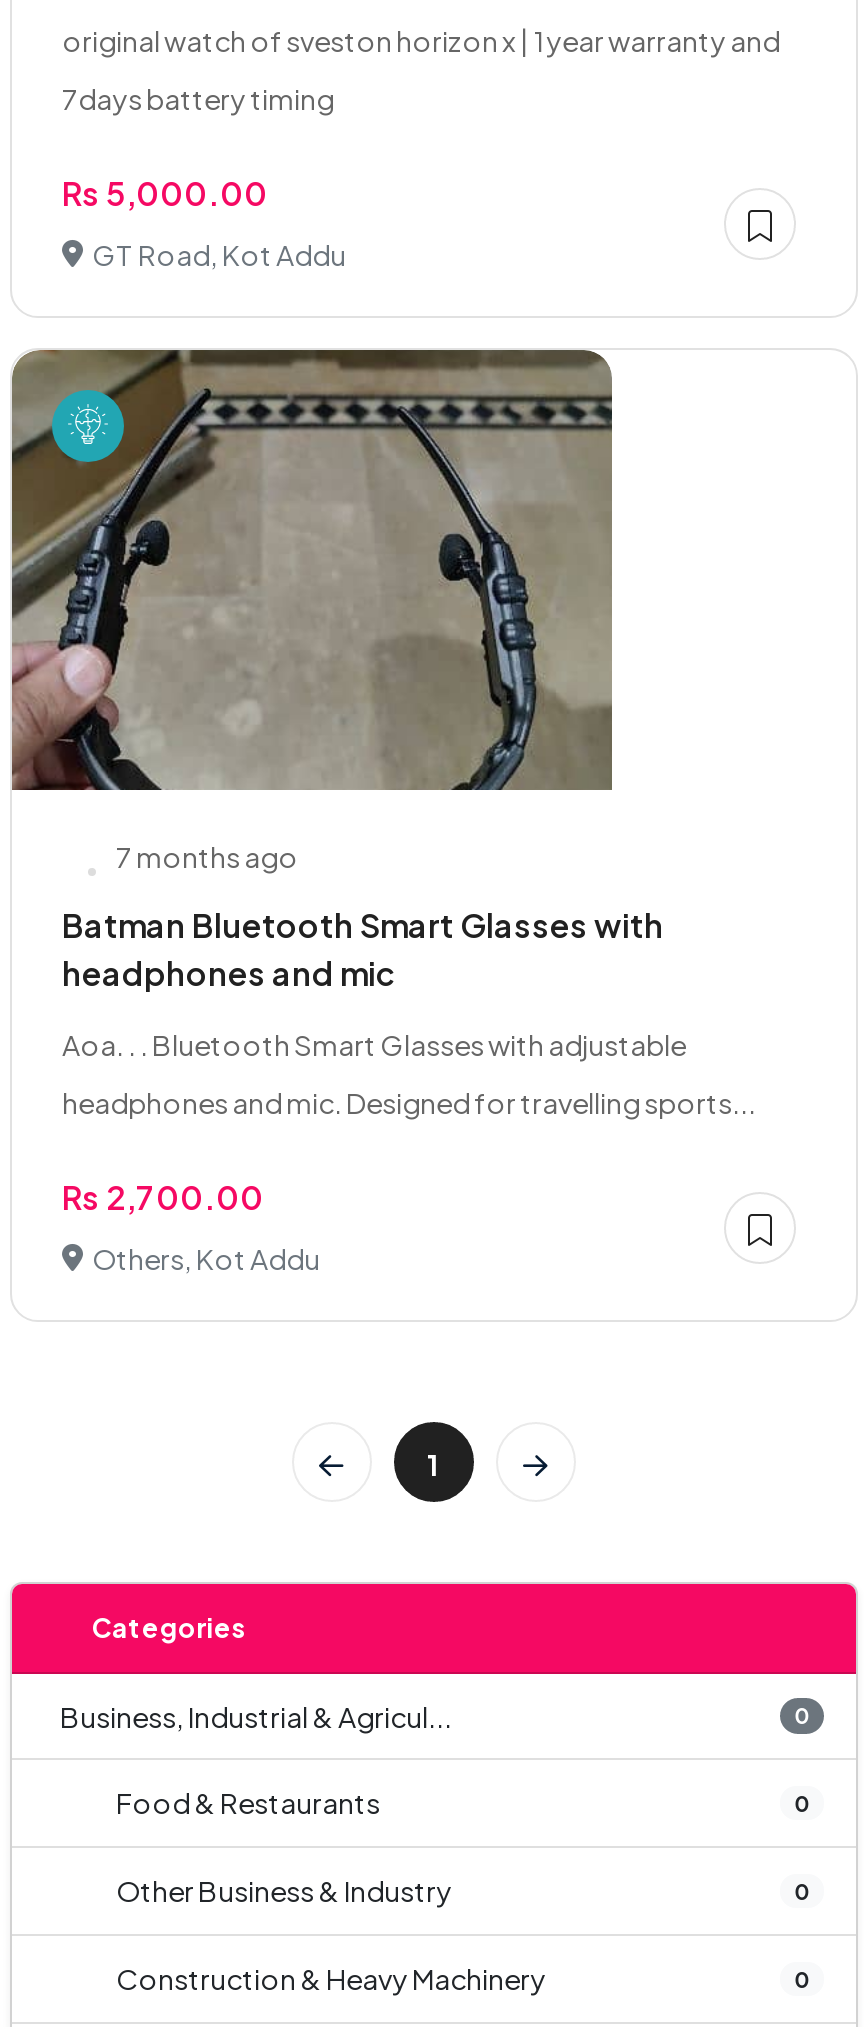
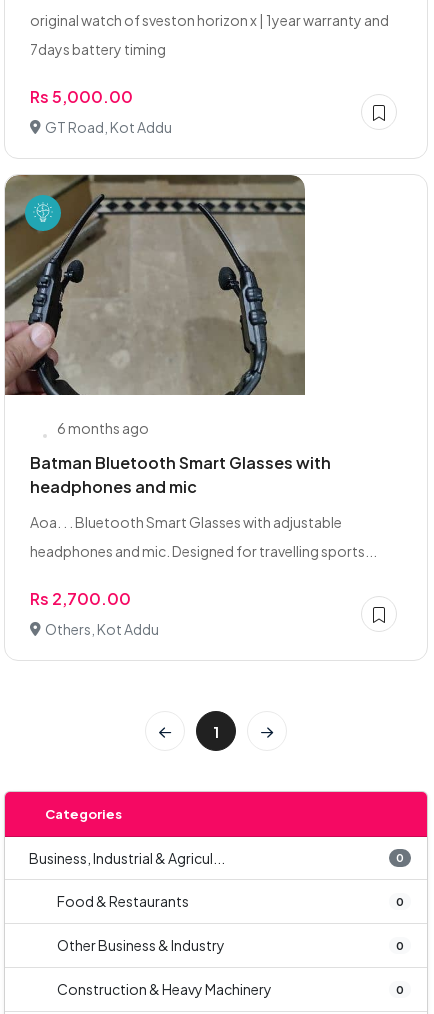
- 7 months ago
+ 6 months ago
